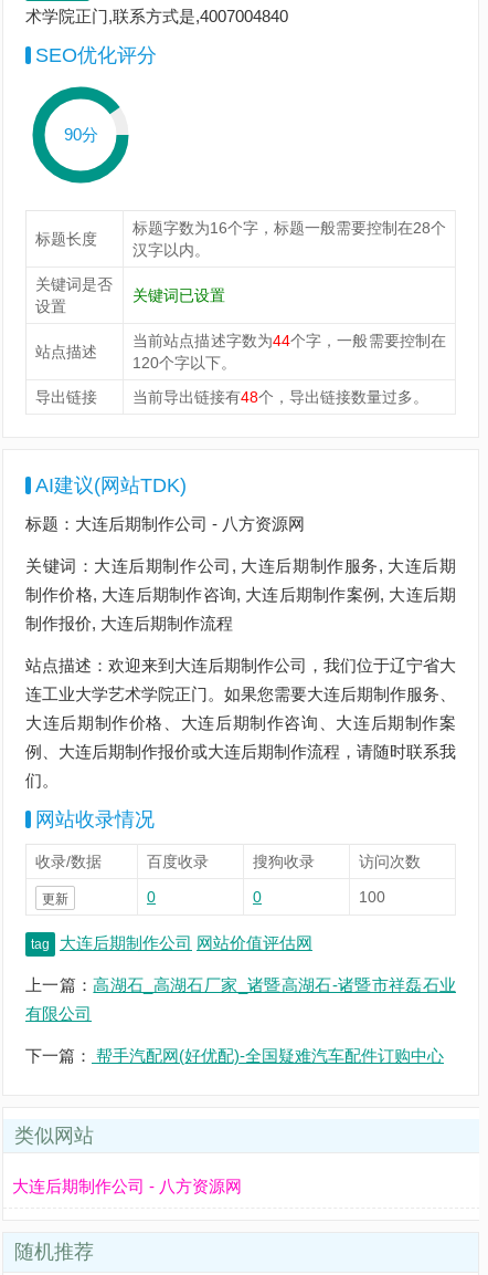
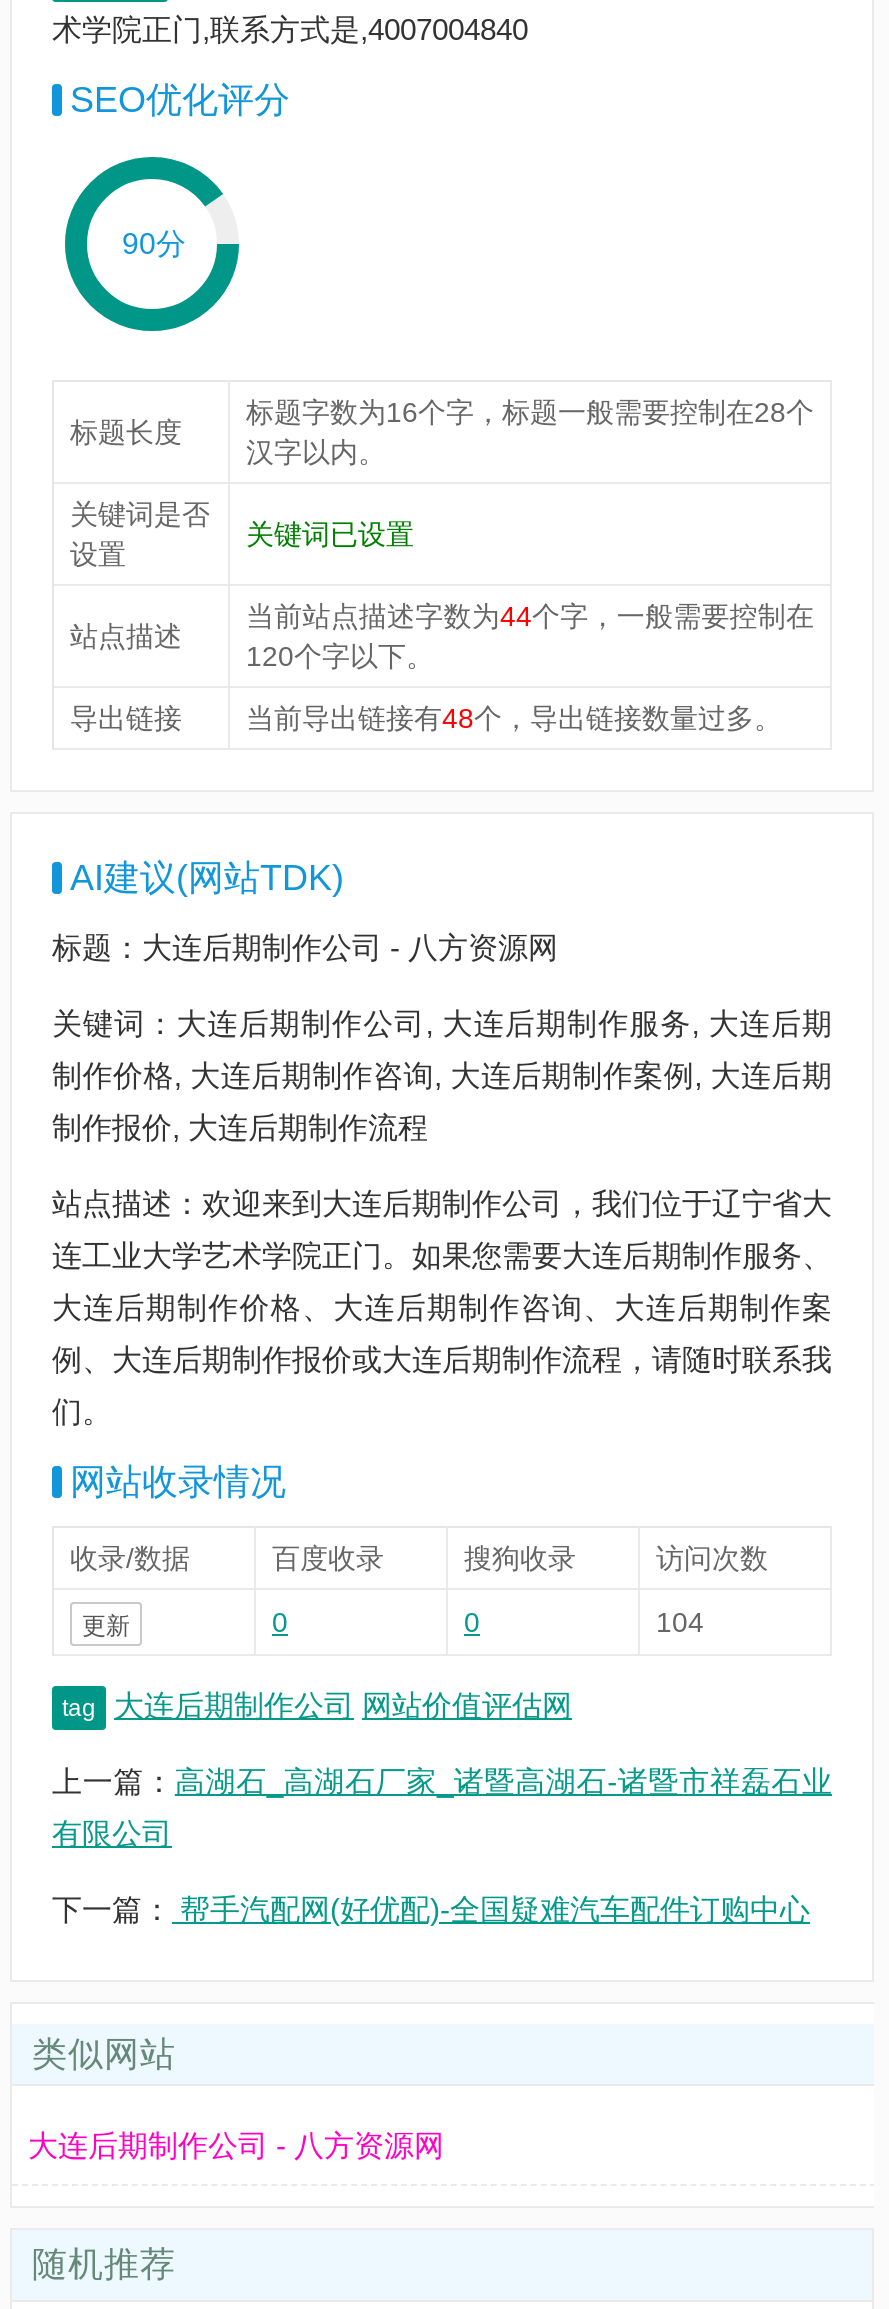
- 100
+ 104
